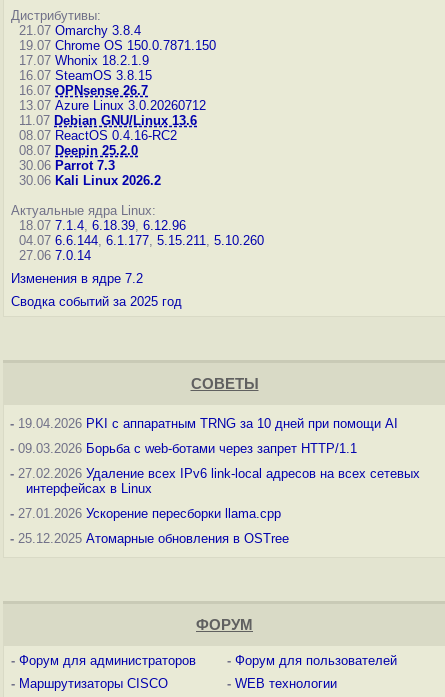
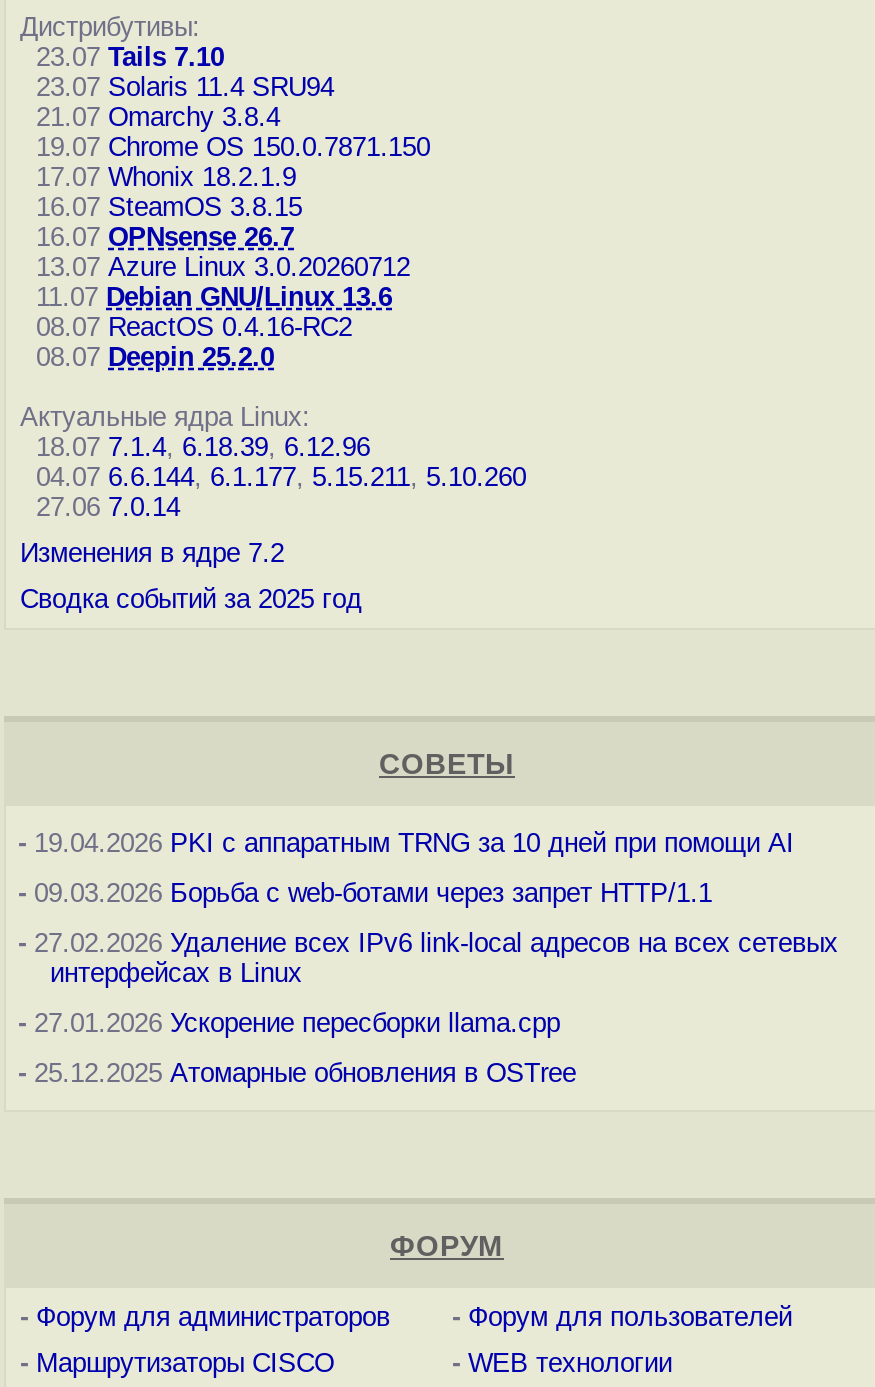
+ 23.07 Tails 7.10
+ 23.07 Solaris 11.4 SRU94

moved down: 21.07 Omarchy 3.8.4 | 19.07 Chrome OS 150.0.7871.150 | 17.07 Whonix 18.2.1.9 | ... | 08.07 ReactOS 0.4.16-RC2 | 08.07 Deepin 25.2.0

- 30.06 Parrot 7.3
- 30.06 Kali Linux 2026.2
